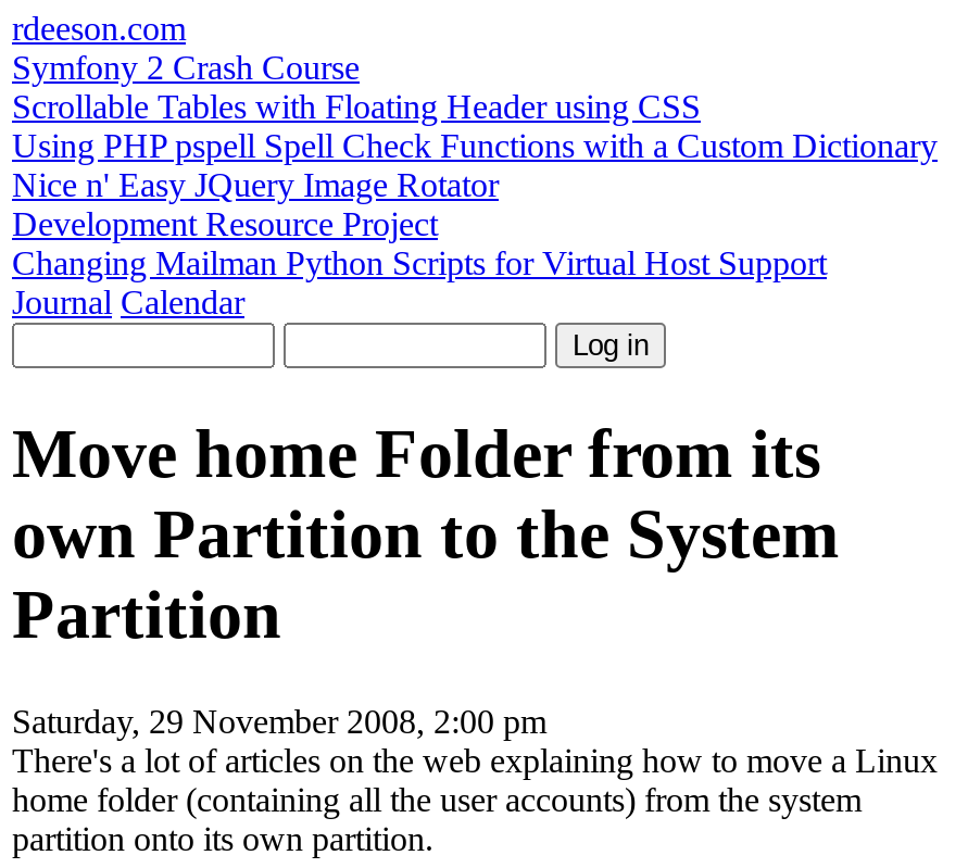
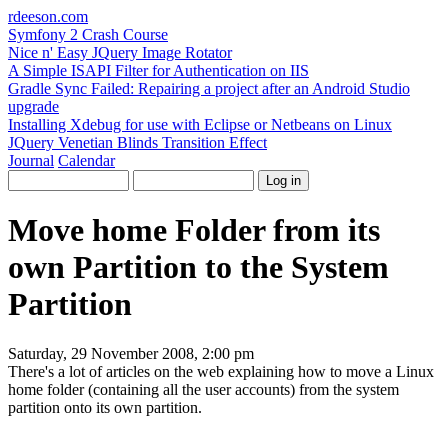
- Scrollable Tables with Floating Header using CSS
- Using PHP pspell Spell Check Functions with a Custom Dictionary

moved up: Nice n' Easy JQuery Image Rotator

- Development Resource Project
- Changing Mailman Python Scripts for Virtual Host Support
+ A Simple ISAPI Filter for Authentication on IIS
+ Gradle Sync Failed: Repairing a project after an Android Studio
+ upgrade
+ Installing Xdebug for use with Eclipse or Netbeans on Linux
+ JQuery Venetian Blinds Transition Effect
